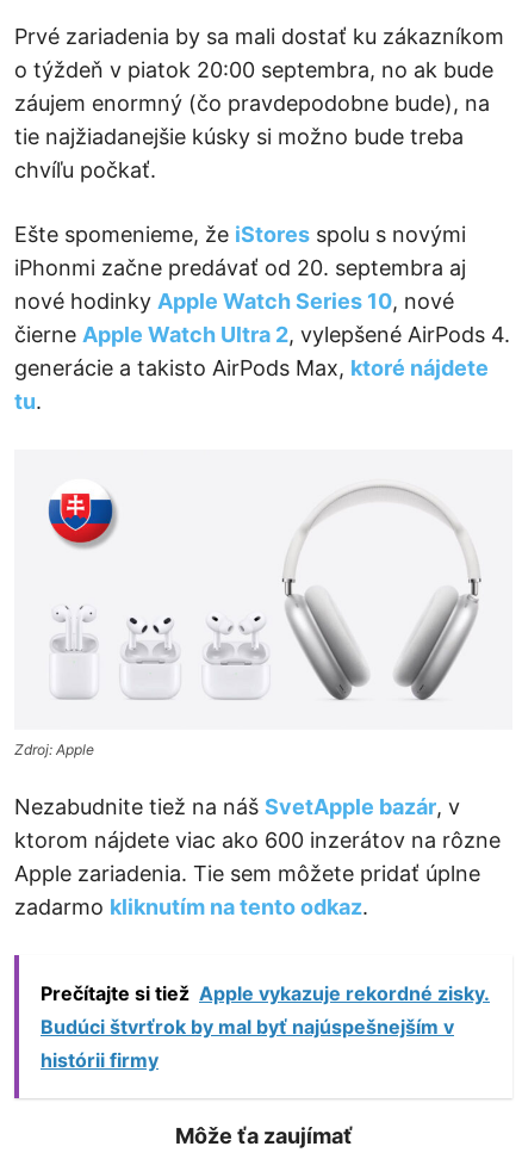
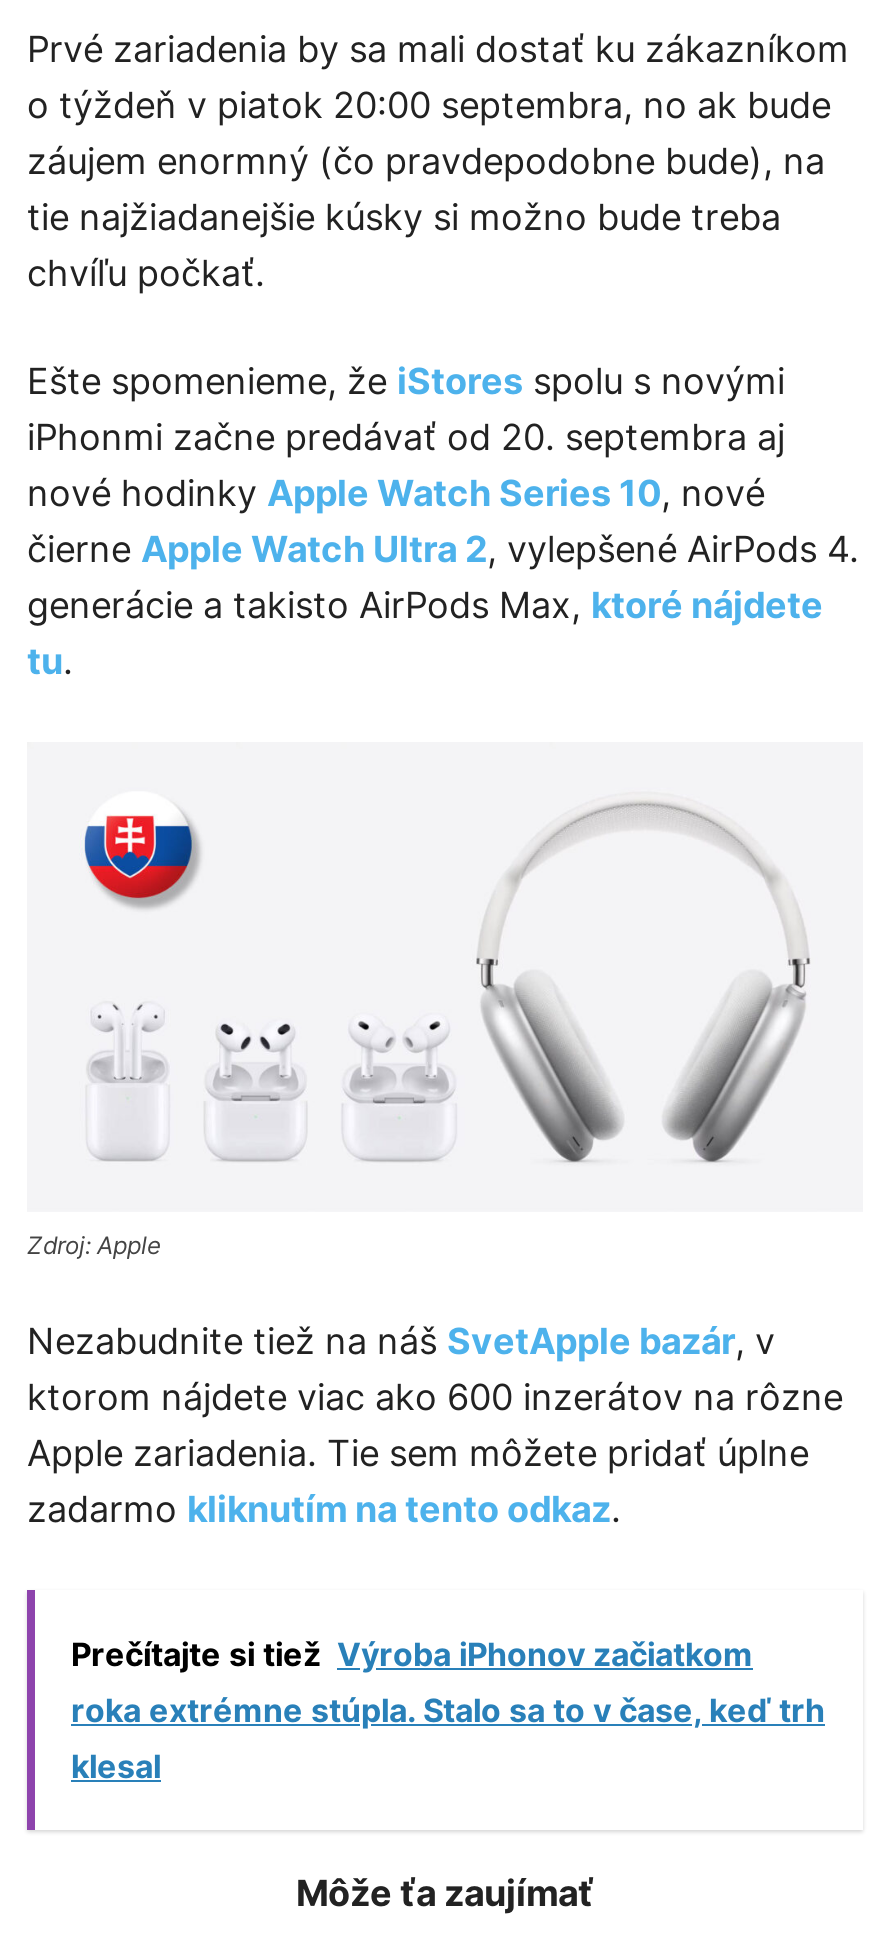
- Prečítajte si tiež Apple vykazuje rekordné zisky.
- Budúci štvrťrok by mal byť najúspešnejším v
- histórii firmy
+ Prečítajte si tiež Výroba iPhonov začiatkom
+ roka extrémne stúpla. Stalo sa to v čase, keď trh
+ klesal
